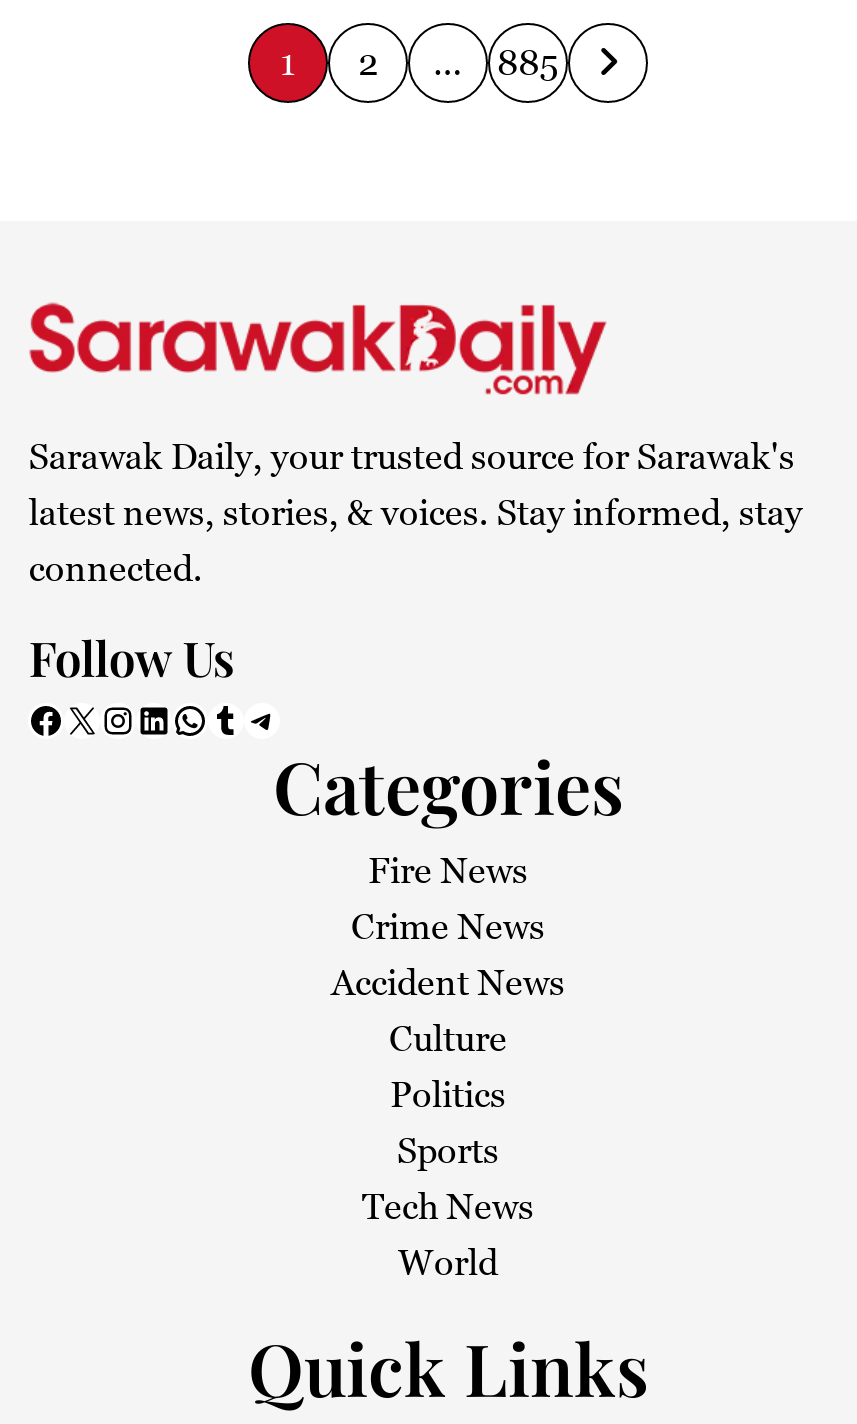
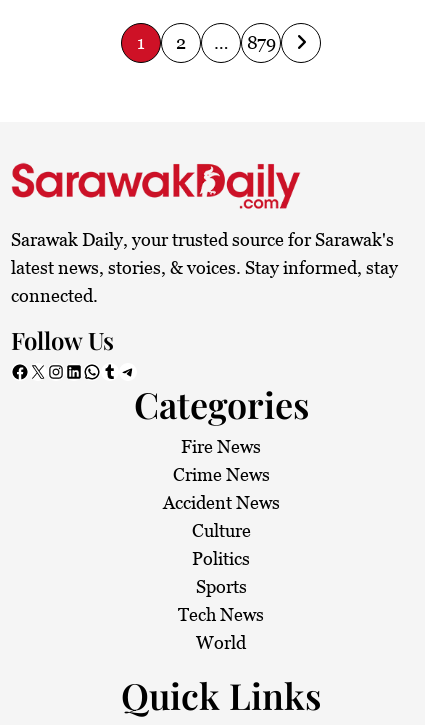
- 885
+ 879
